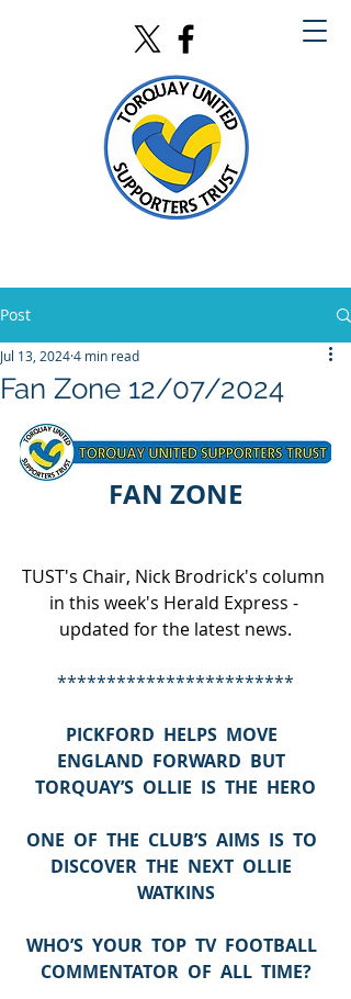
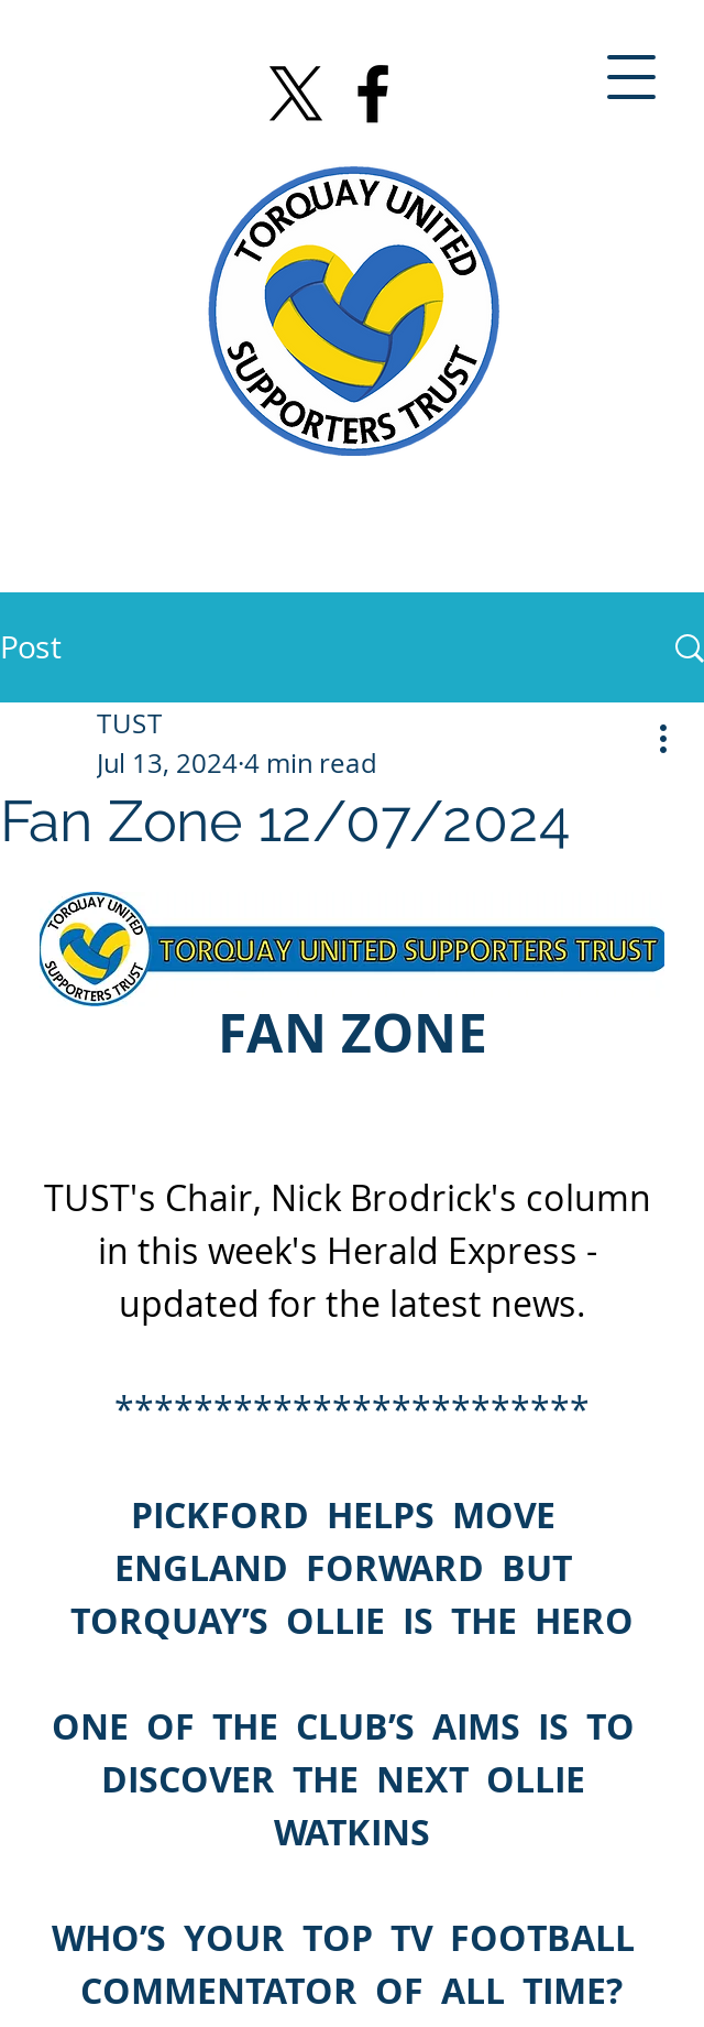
+ TUST
